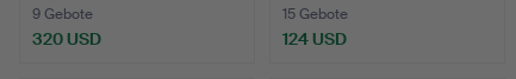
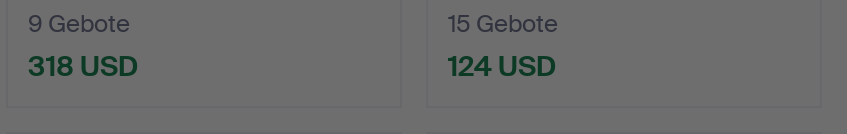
- 320 USD
+ 318 USD
